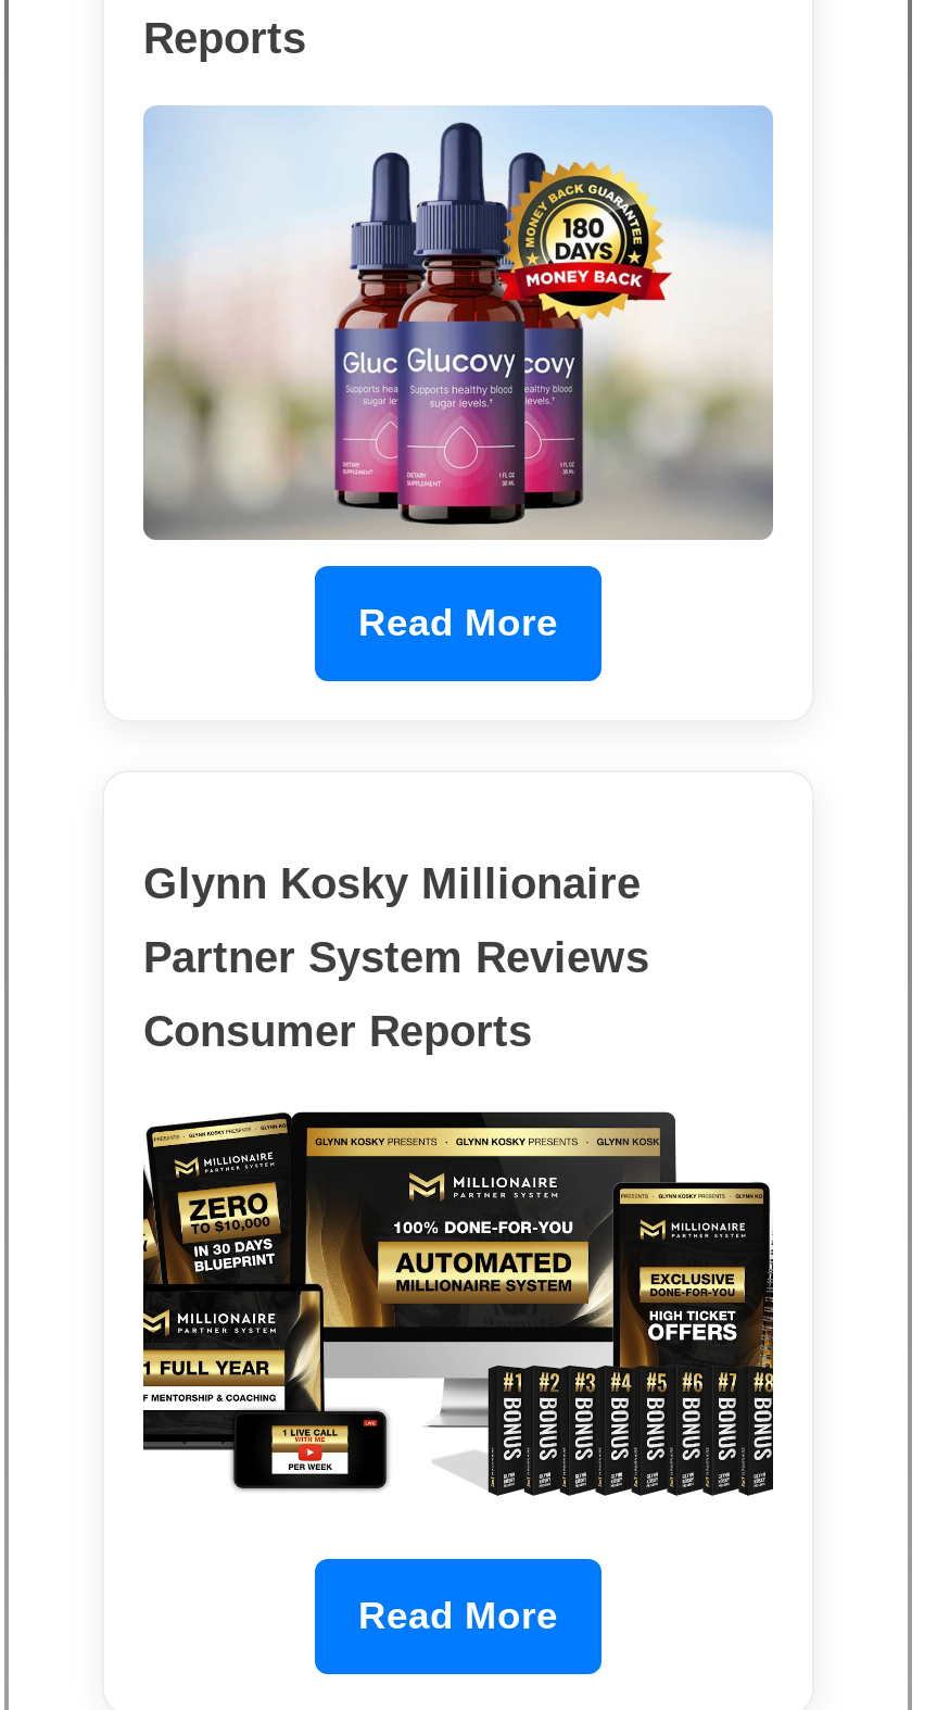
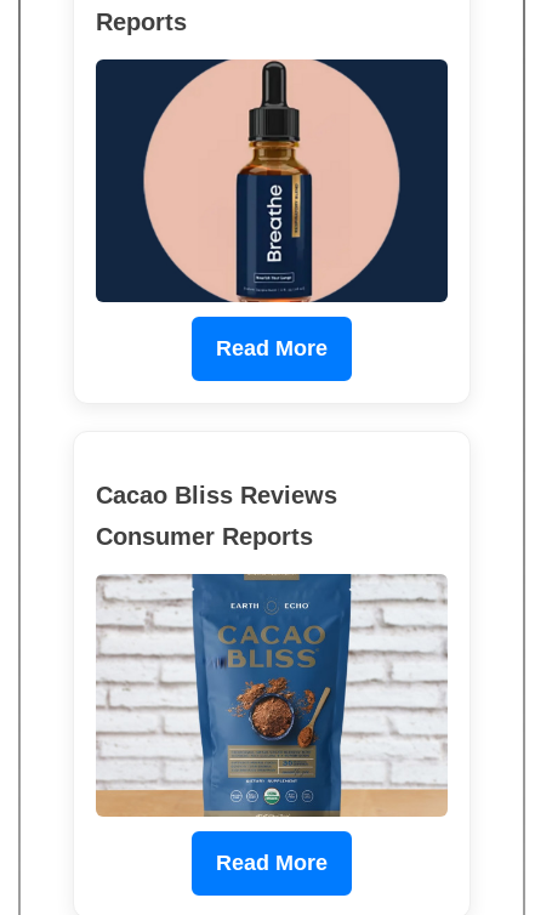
- [image]
+ [image]

- Glynn Kosky Millionaire
- Partner System Reviews
+ Cacao Bliss Reviews

- [image]
+ [image]
